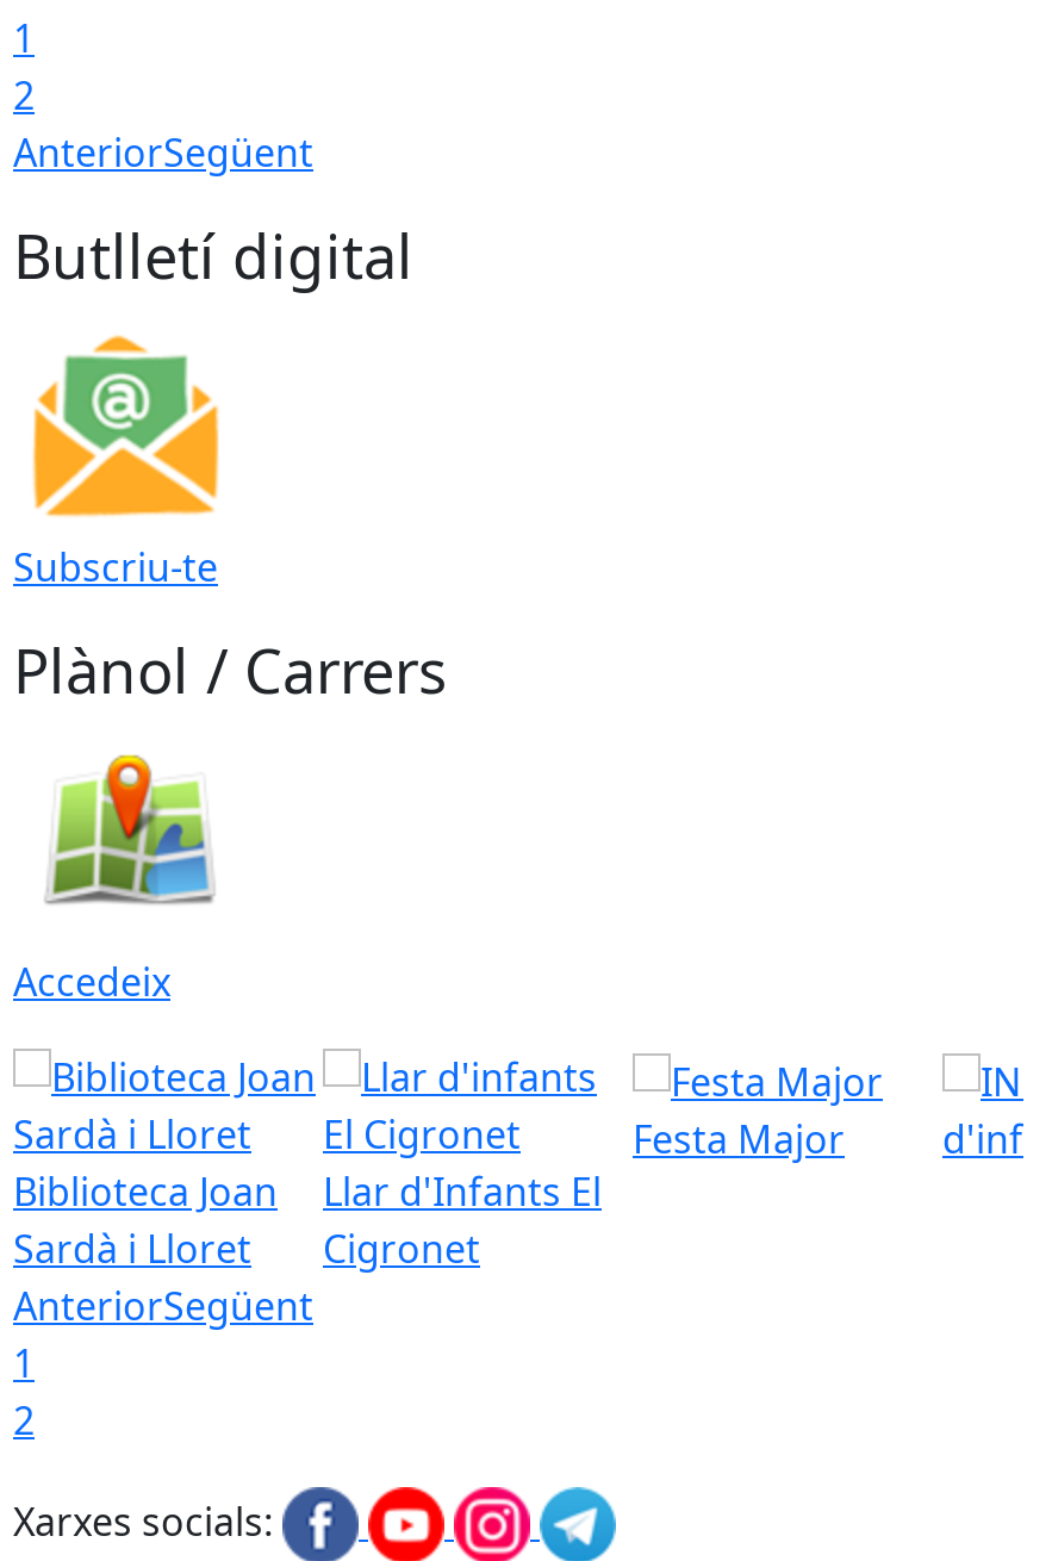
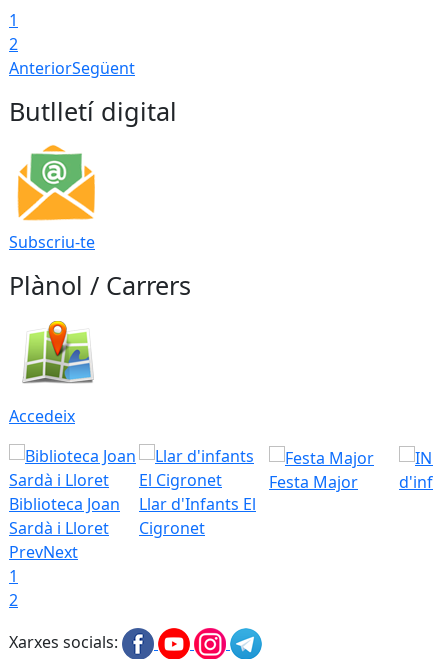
- AnteriorSegüent
+ PrevNext
